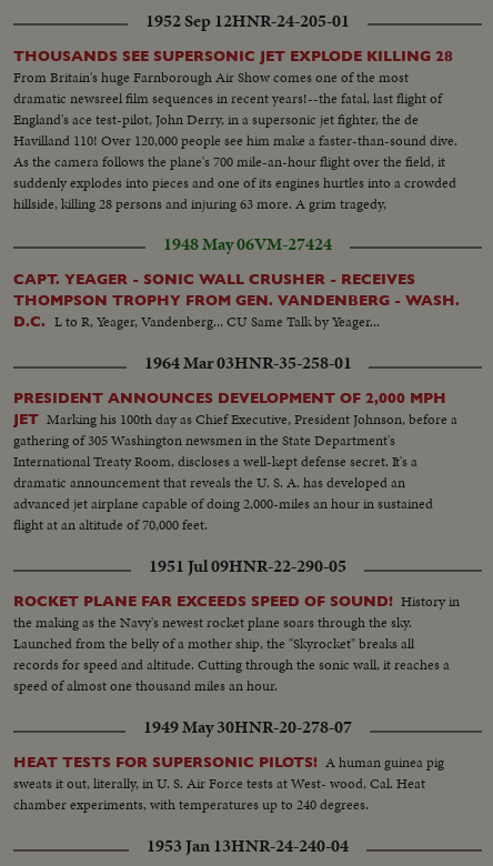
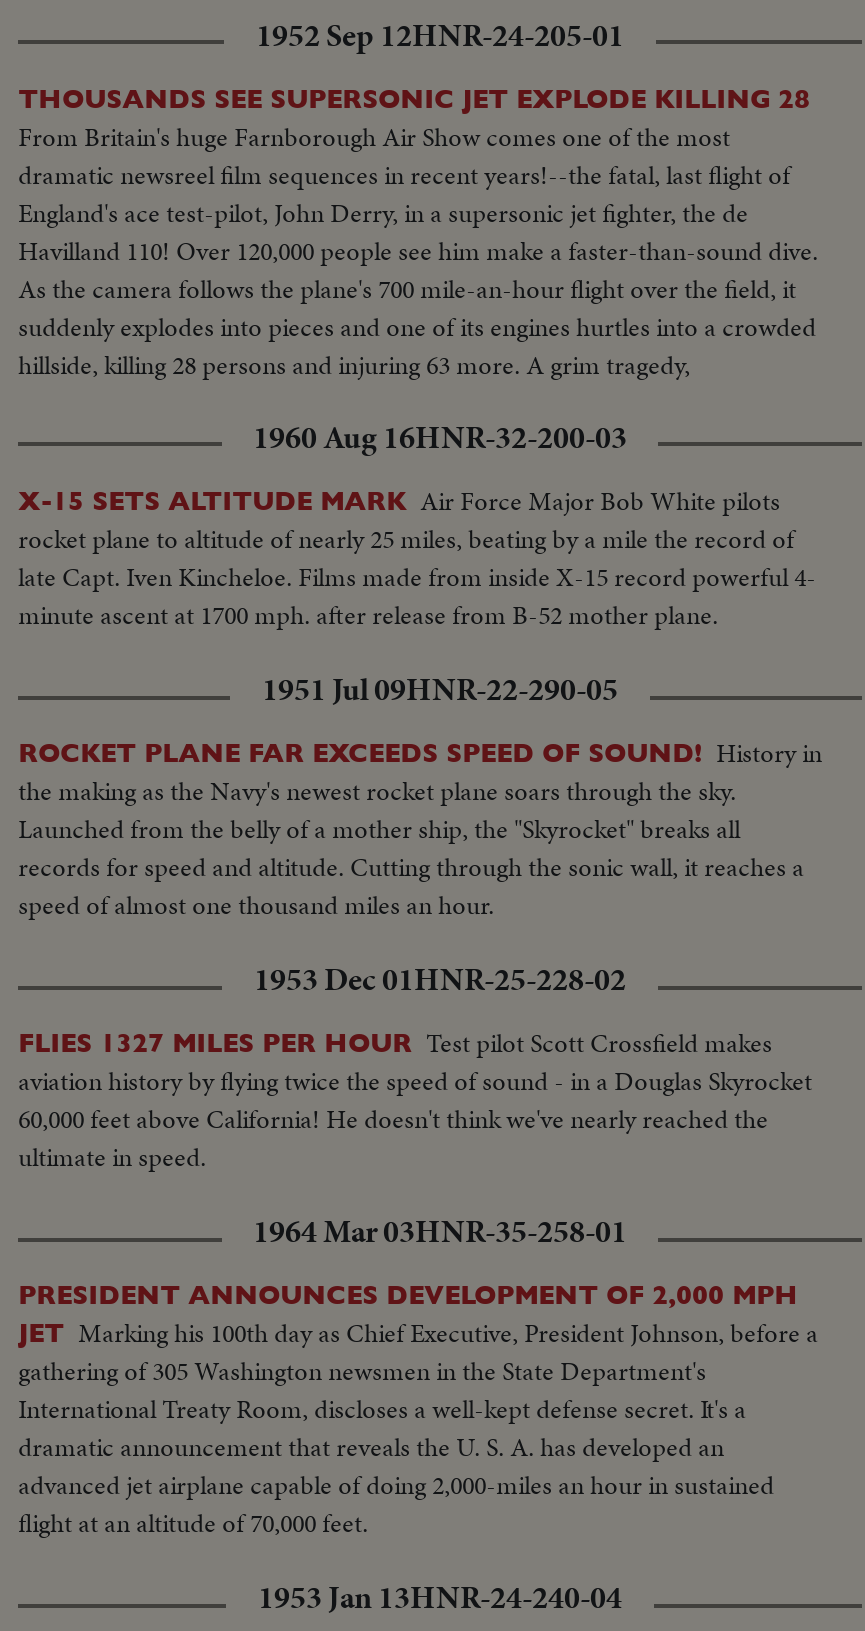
- 1948 May 06VM-27424
- CAPT. YEAGER - SONIC WALL CRUSHER - RECEIVES
- THOMPSON TROPHY FROM GEN. VANDENBERG - WASH.
- D.C. L to R, Yeager, Vandenberg... CU Same Talk by Yeager...
+ 1960 Aug 16HNR-32-200-03
+ X-15 SETS ALTITUDE MARK Air Force Major Bob White pilots
+ rocket plane to altitude of nearly 25 miles, beating by a mile the record of
+ late Capt. Iven Kincheloe. Films made from inside X-15 record powerful 4-
+ minute ascent at 1700 mph. after release from B-52 mother plane.
+ 1953 Dec 01HNR-25-228-02
+ FLIES 1327 MILES PER HOUR Test pilot Scott Crossfield makes
+ aviation history by flying twice the speed of sound - in a Douglas Skyrocket
+ 60,000 feet above California! He doesn't think we've nearly reached the
+ ultimate in speed.

moved down: 1964 Mar 03HNR-35-258-01 | PRESIDENT ANNOUNCES DEVELOPMENT OF 2,000 MPH | JET Marking his 100th day as Chief Executive, President Johnson, before a | gathering of 305 Washington newsmen in the State Department's | International Treaty Room, discloses a well-kept defense secret. It's a | dramatic announcement that reveals the U. S. A. has developed an | advanced jet airplane capable of doing 2,000-miles an hour in sustained | flight at an altitude of 70,000 feet.

moved up: 1951 Jul 09HNR-22-290-05 | ROCKET PLANE FAR EXCEEDS SPEED OF SOUND! History in | the making as the Navy's newest rocket plane soars through the sky. | Launched from the belly of a mother ship, the "Skyrocket" breaks all | records for speed and altitude. Cutting through the sonic wall, it reaches a | speed of almost one thousand miles an hour.

- 1949 May 30HNR-20-278-07
- HEAT TESTS FOR SUPERSONIC PILOTS! A human guinea pig
- sweats it out, literally, in U. S. Air Force tests at West- wood, Cal. Heat
- chamber experiments, with temperatures up to 240 degrees.
